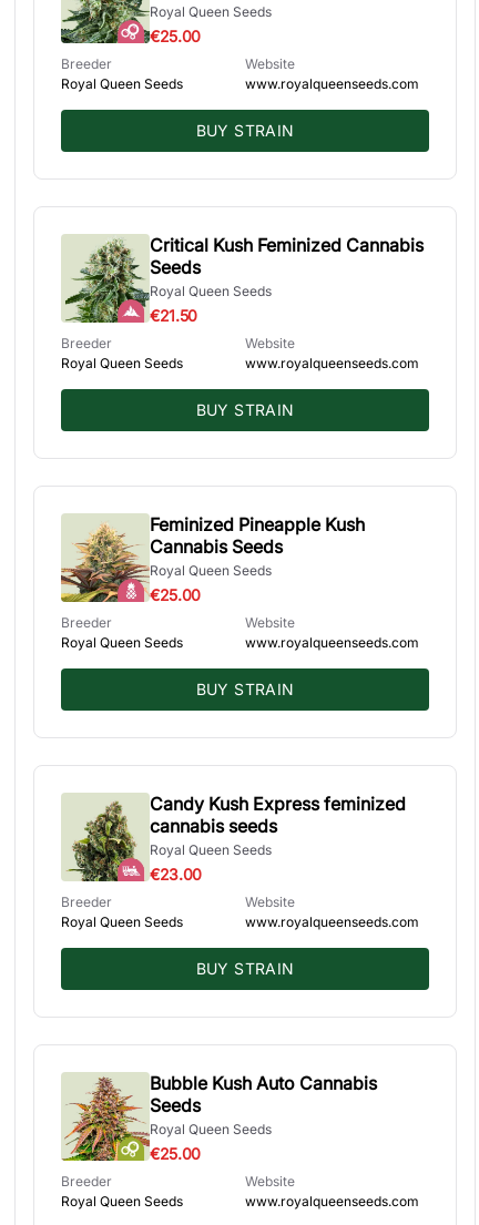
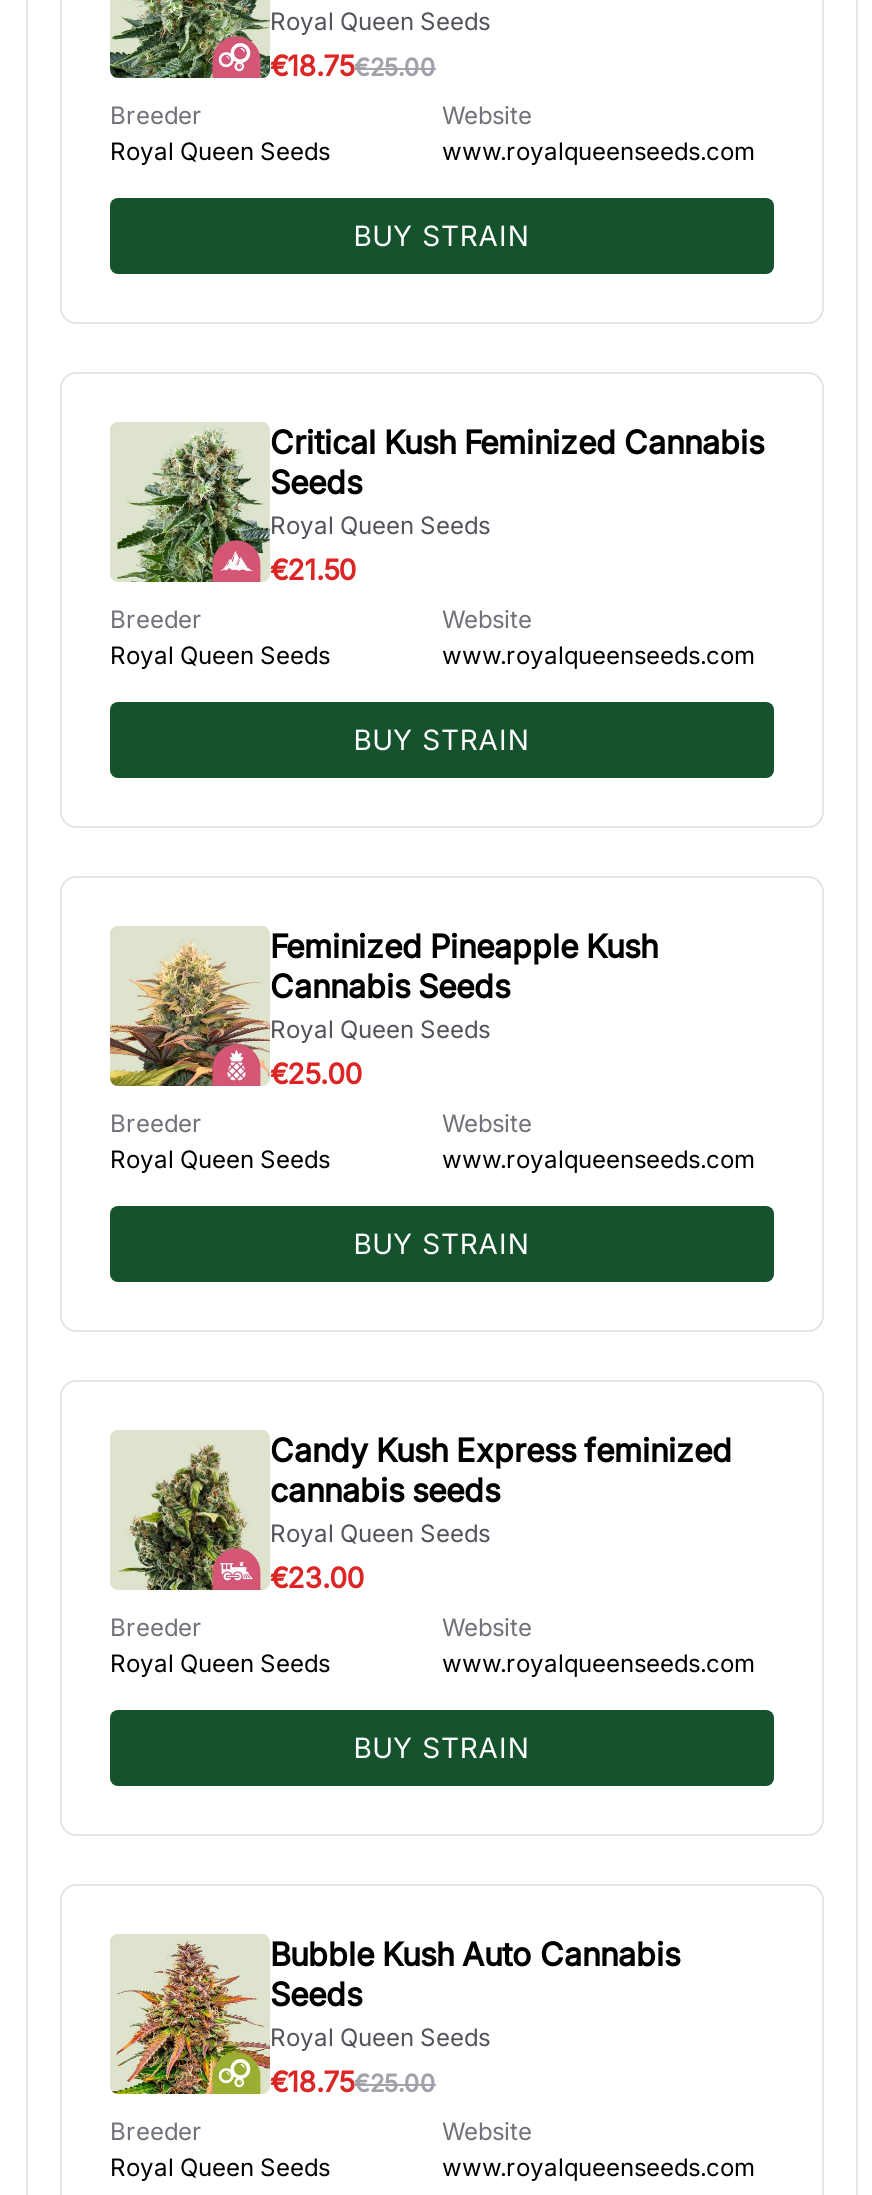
- €25.00
+ €18.75€25.00

- €25.00
+ €18.75€25.00
